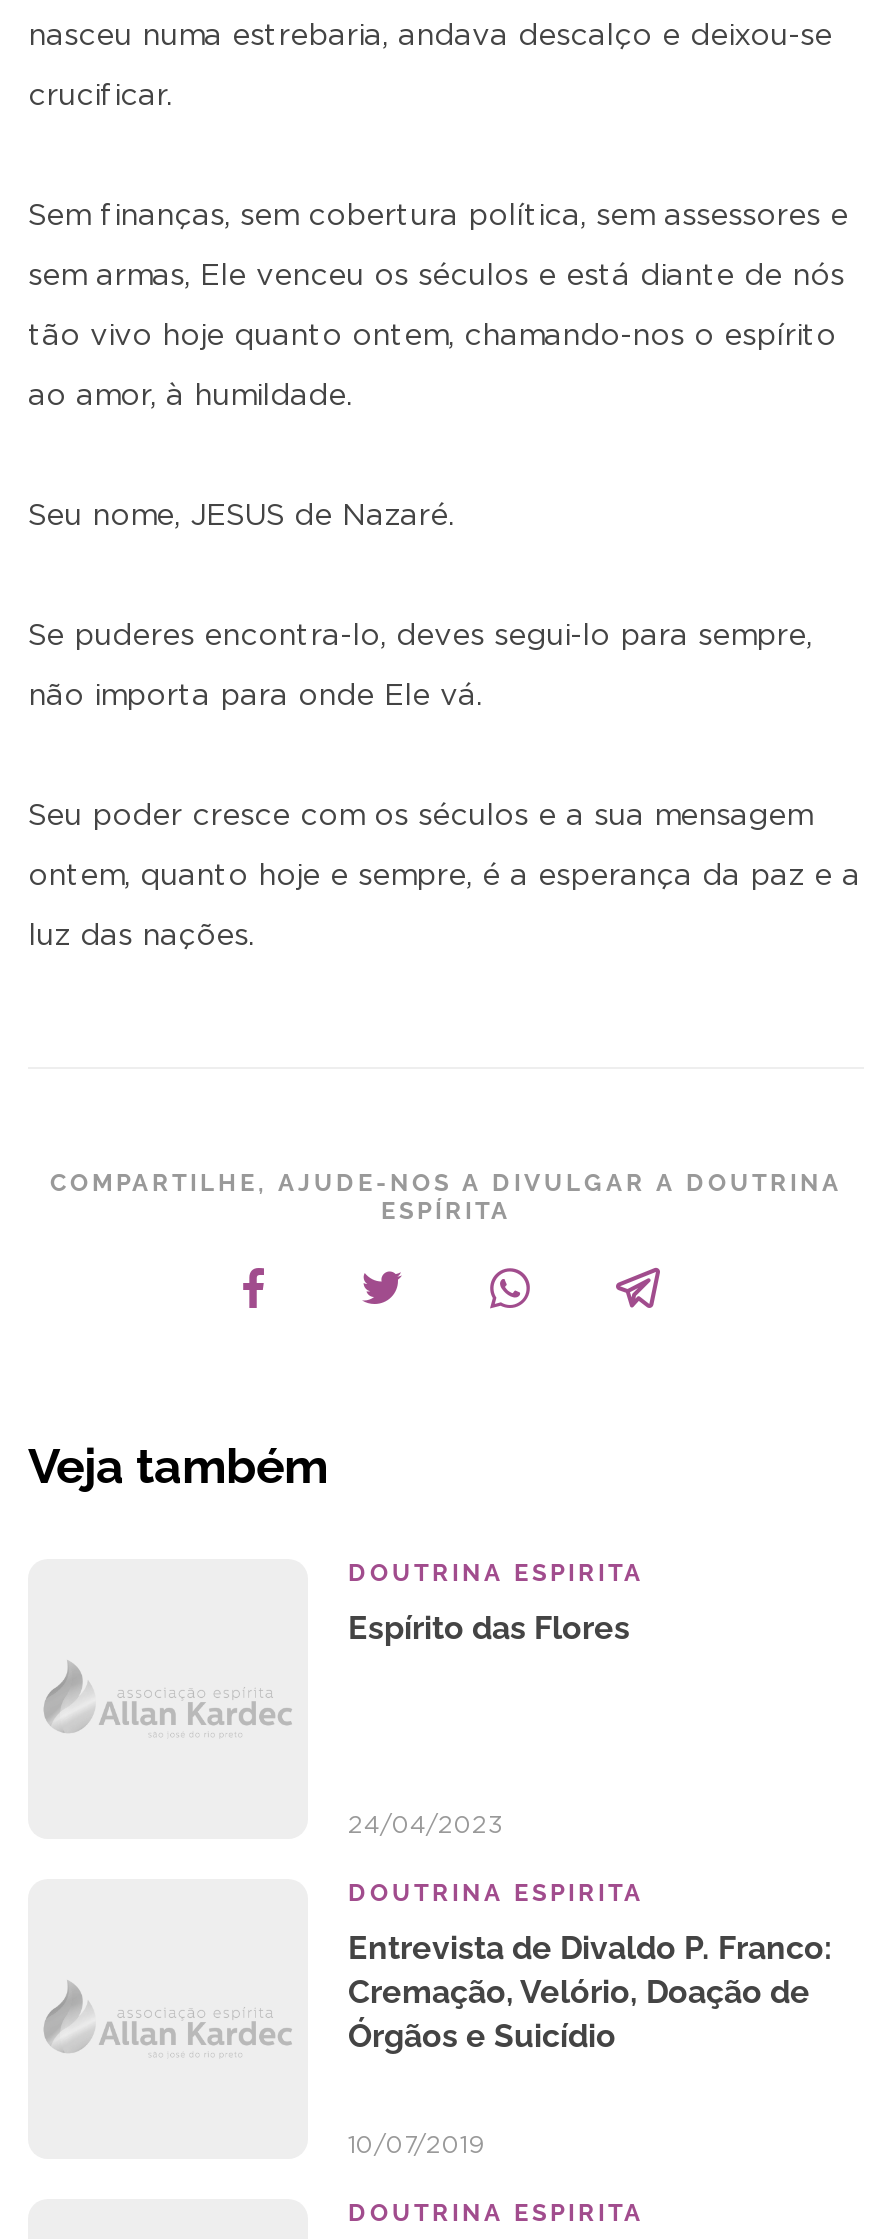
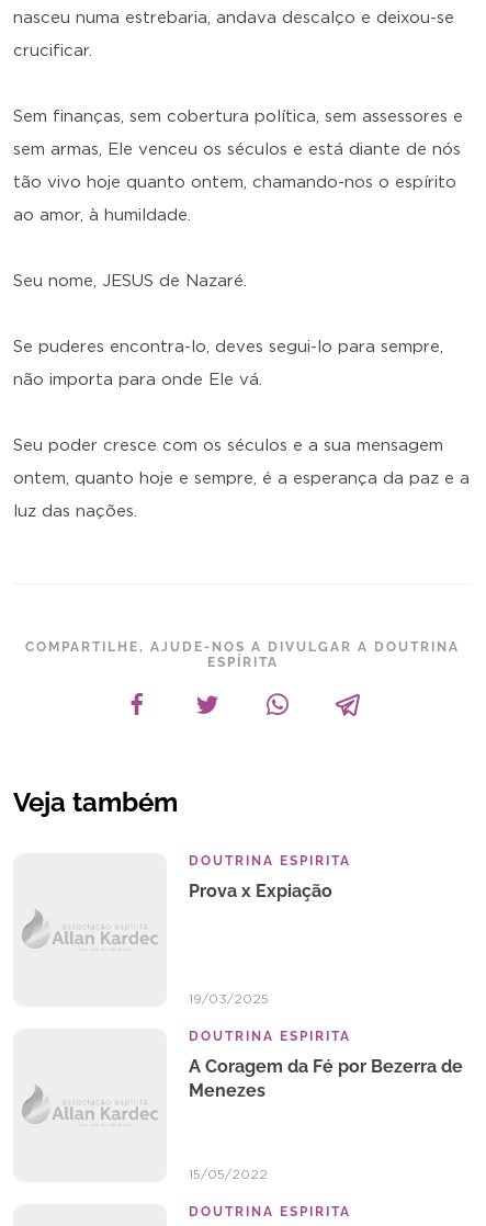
- Espírito das Flores
+ Prova x Expiação

- 24/04/2023
+ 19/03/2025

- Entrevista de Divaldo P. Franco:
- Cremação, Velório, Doação de
- Órgãos e Suicídio
+ A Coragem da Fé por Bezerra de
+ Menezes

- 10/07/2019
+ 15/05/2022
